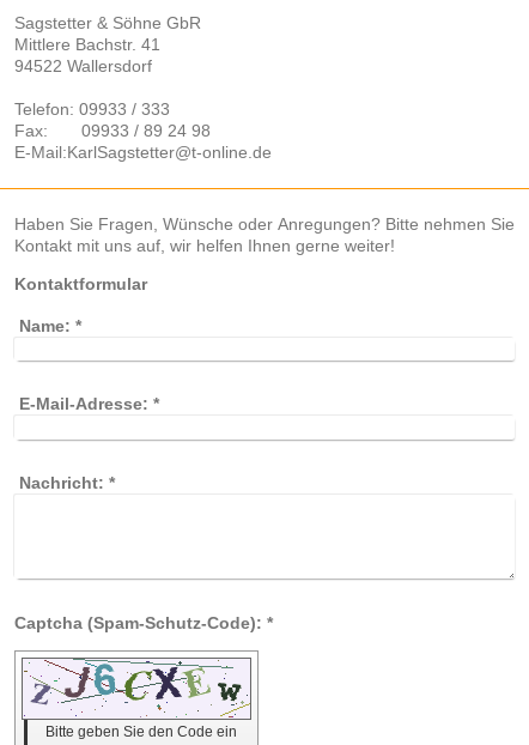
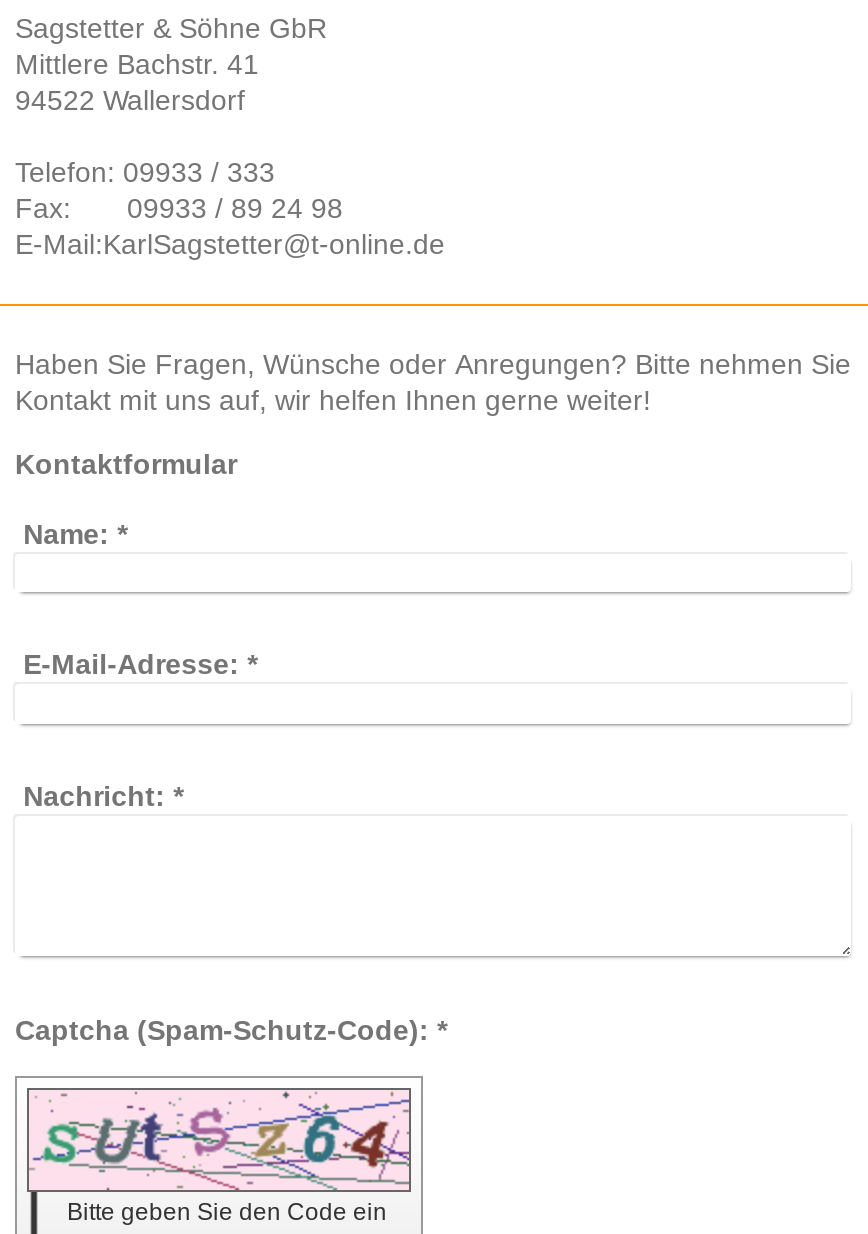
- [image]
+ [image]
